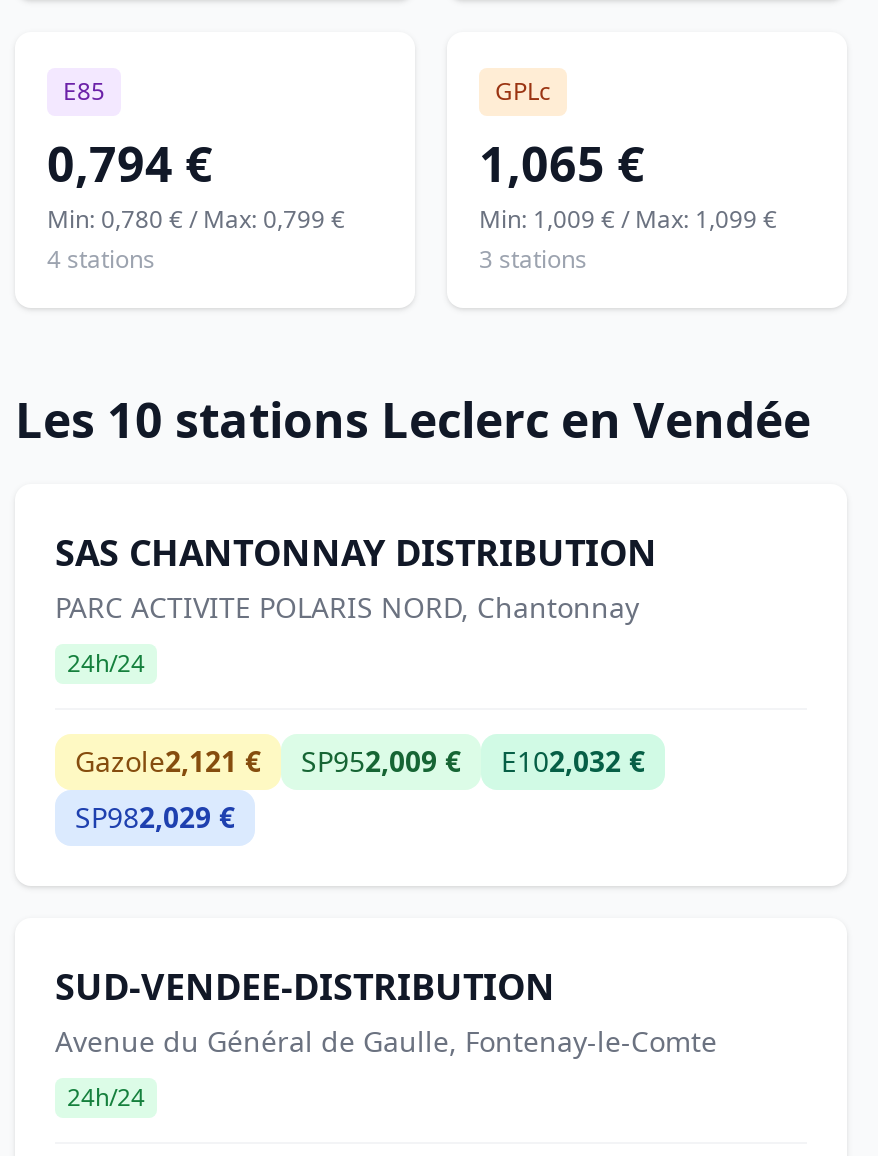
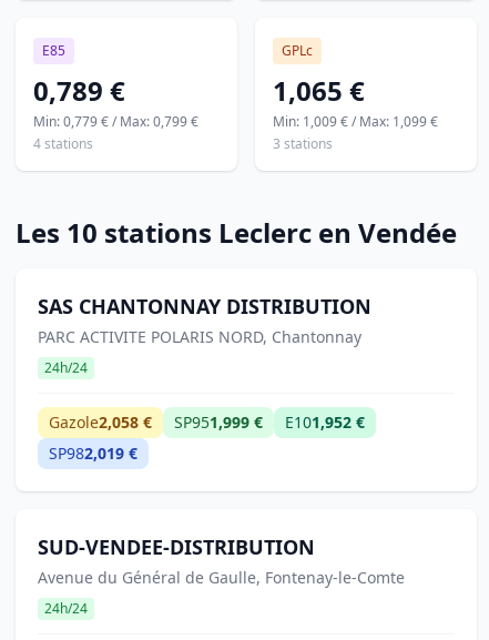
- 0,794 €
+ 0,789 €

- Min: 0,780 € / Max: 0,799 €
+ Min: 0,779 € / Max: 0,799 €

- Gazole2,121 €
+ Gazole2,058 €

- SP952,009 €
+ SP951,999 €

- E102,032 €
+ E101,952 €

- SP982,029 €
+ SP982,019 €
